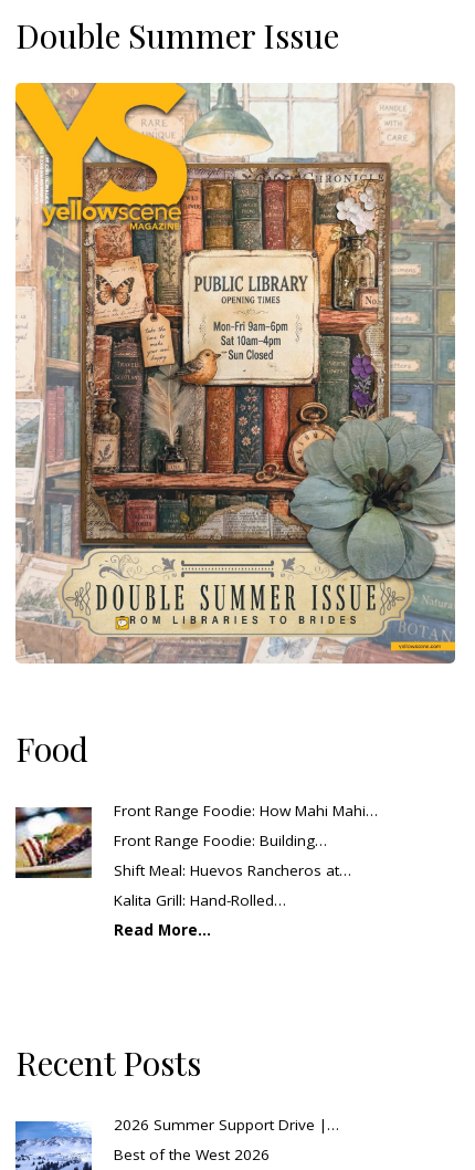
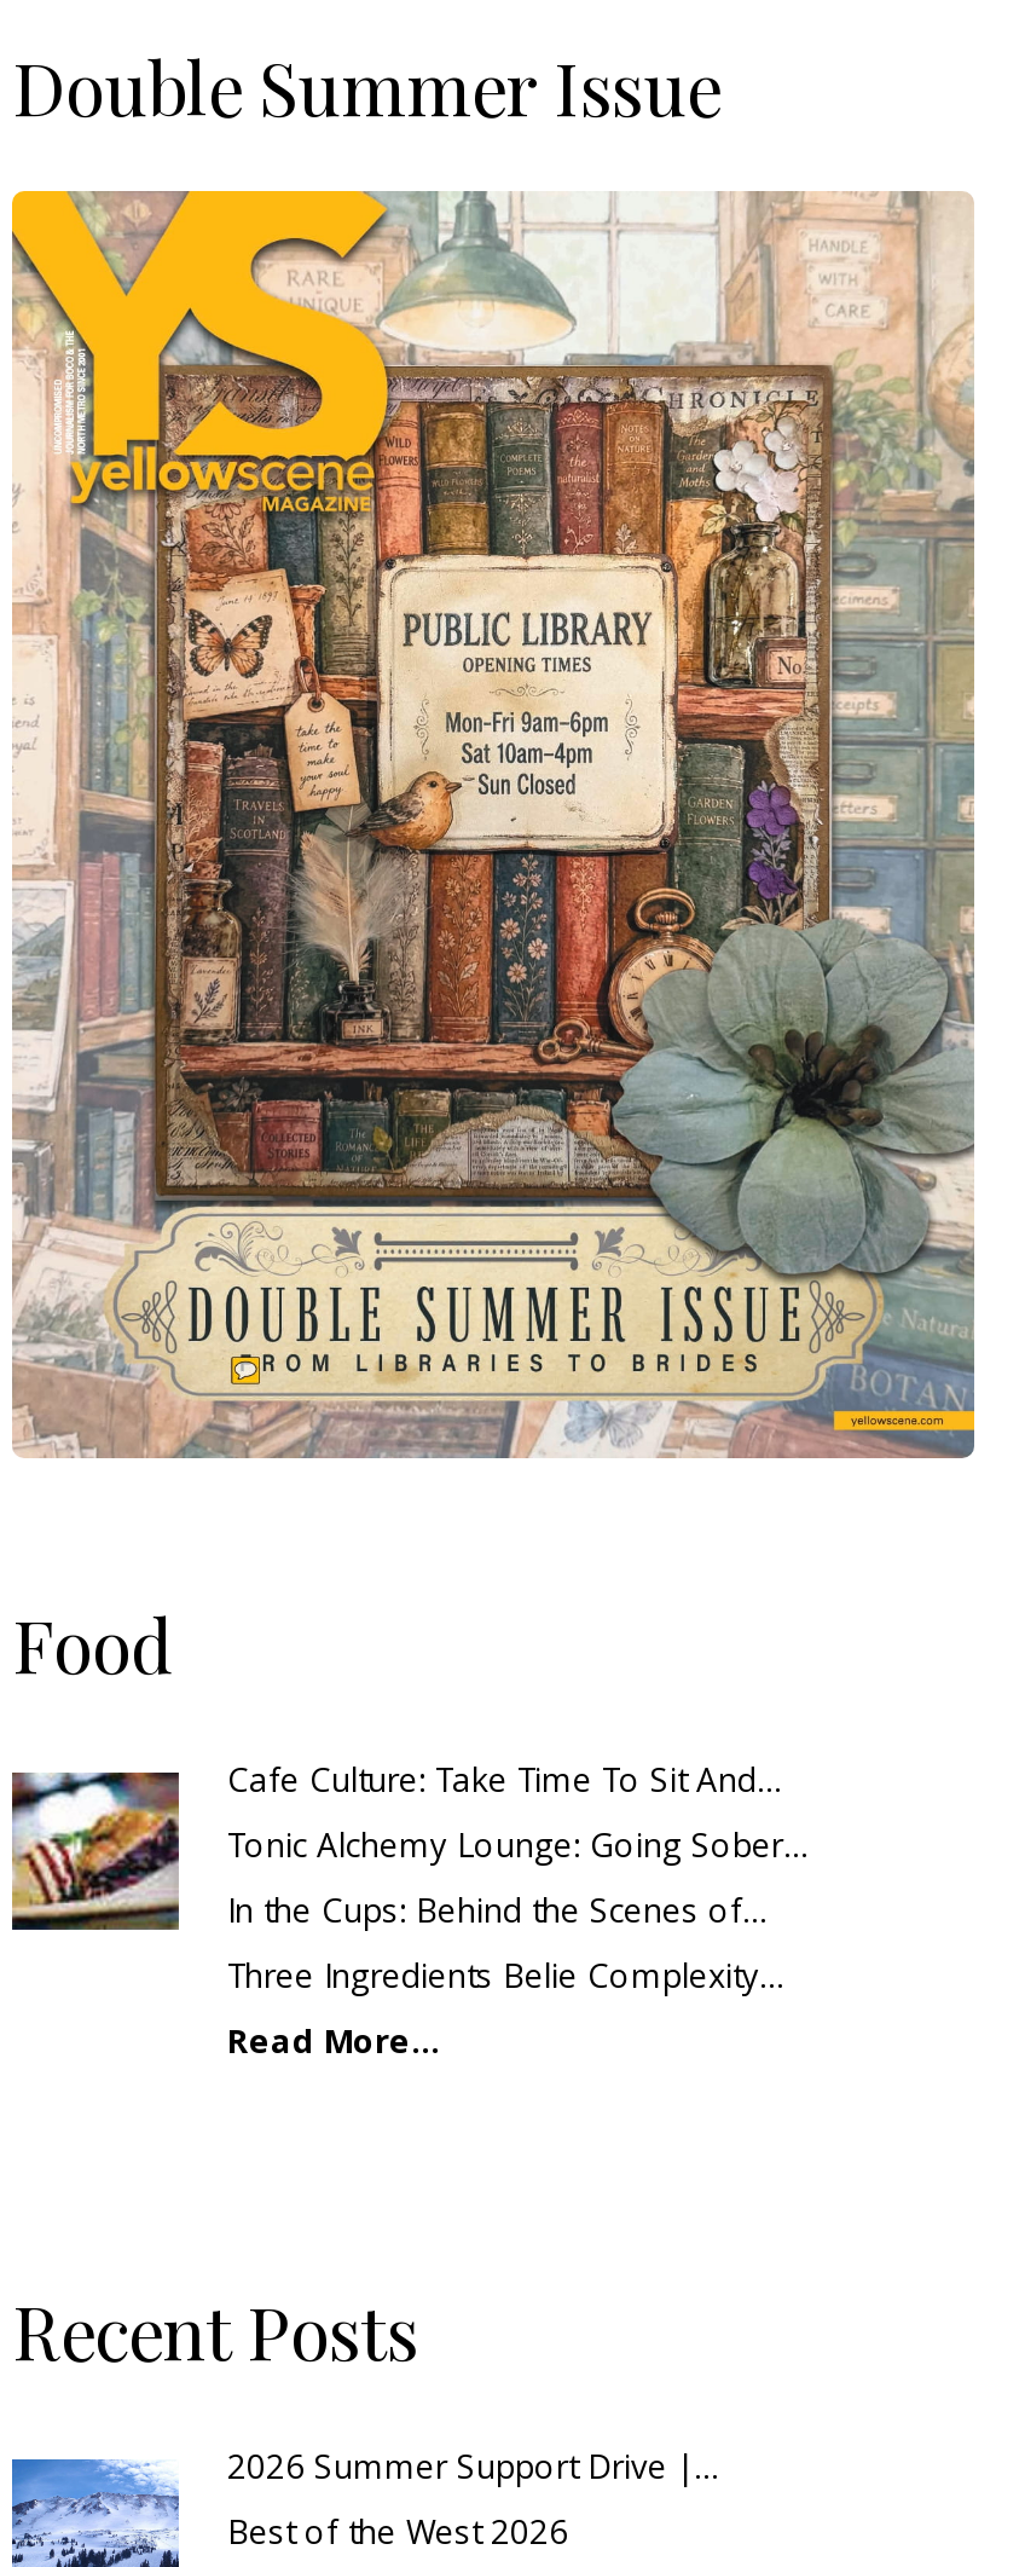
- Front Range Foodie: How Mahi Mahi…
+ Cafe Culture: Take Time To Sit And…

- Front Range Foodie: Building…
+ Tonic Alchemy Lounge: Going Sober…

- Shift Meal: Huevos Rancheros at…
+ In the Cups: Behind the Scenes of…

- Kalita Grill: Hand-Rolled…
+ Three Ingredients Belie Complexity…
